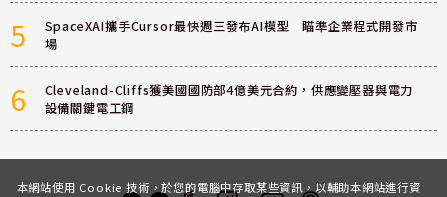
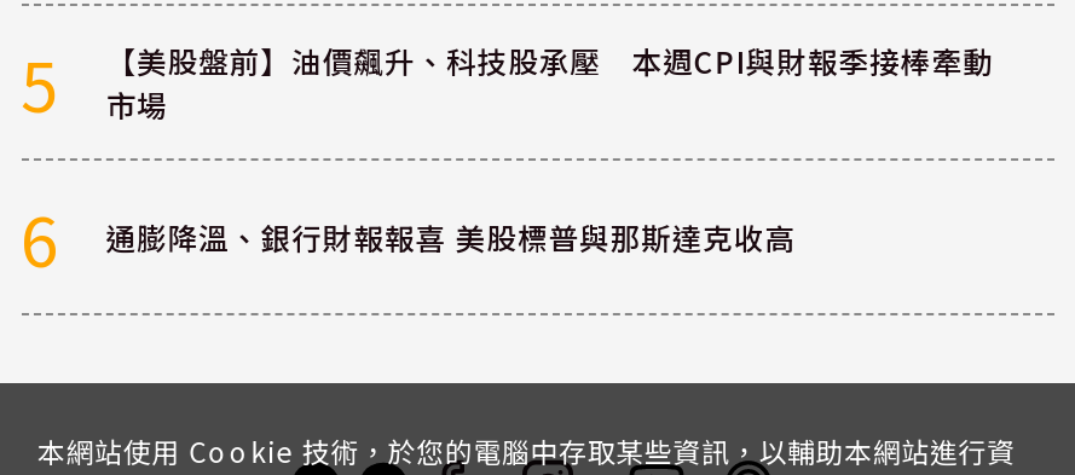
- SpaceXAI攜手Cursor最快週三發布AI模型 瞄準企業程式開發市
- 場
+ 【美股盤前】油價飆升、科技股承壓 本週CPI與財報季接棒牽動
+ 市場

- Cleveland-Cliffs獲美國國防部4億美元合約，供應變壓器與電力
- 設備關鍵電工鋼
+ 通膨降溫、銀行財報報喜 美股標普與那斯達克收高
